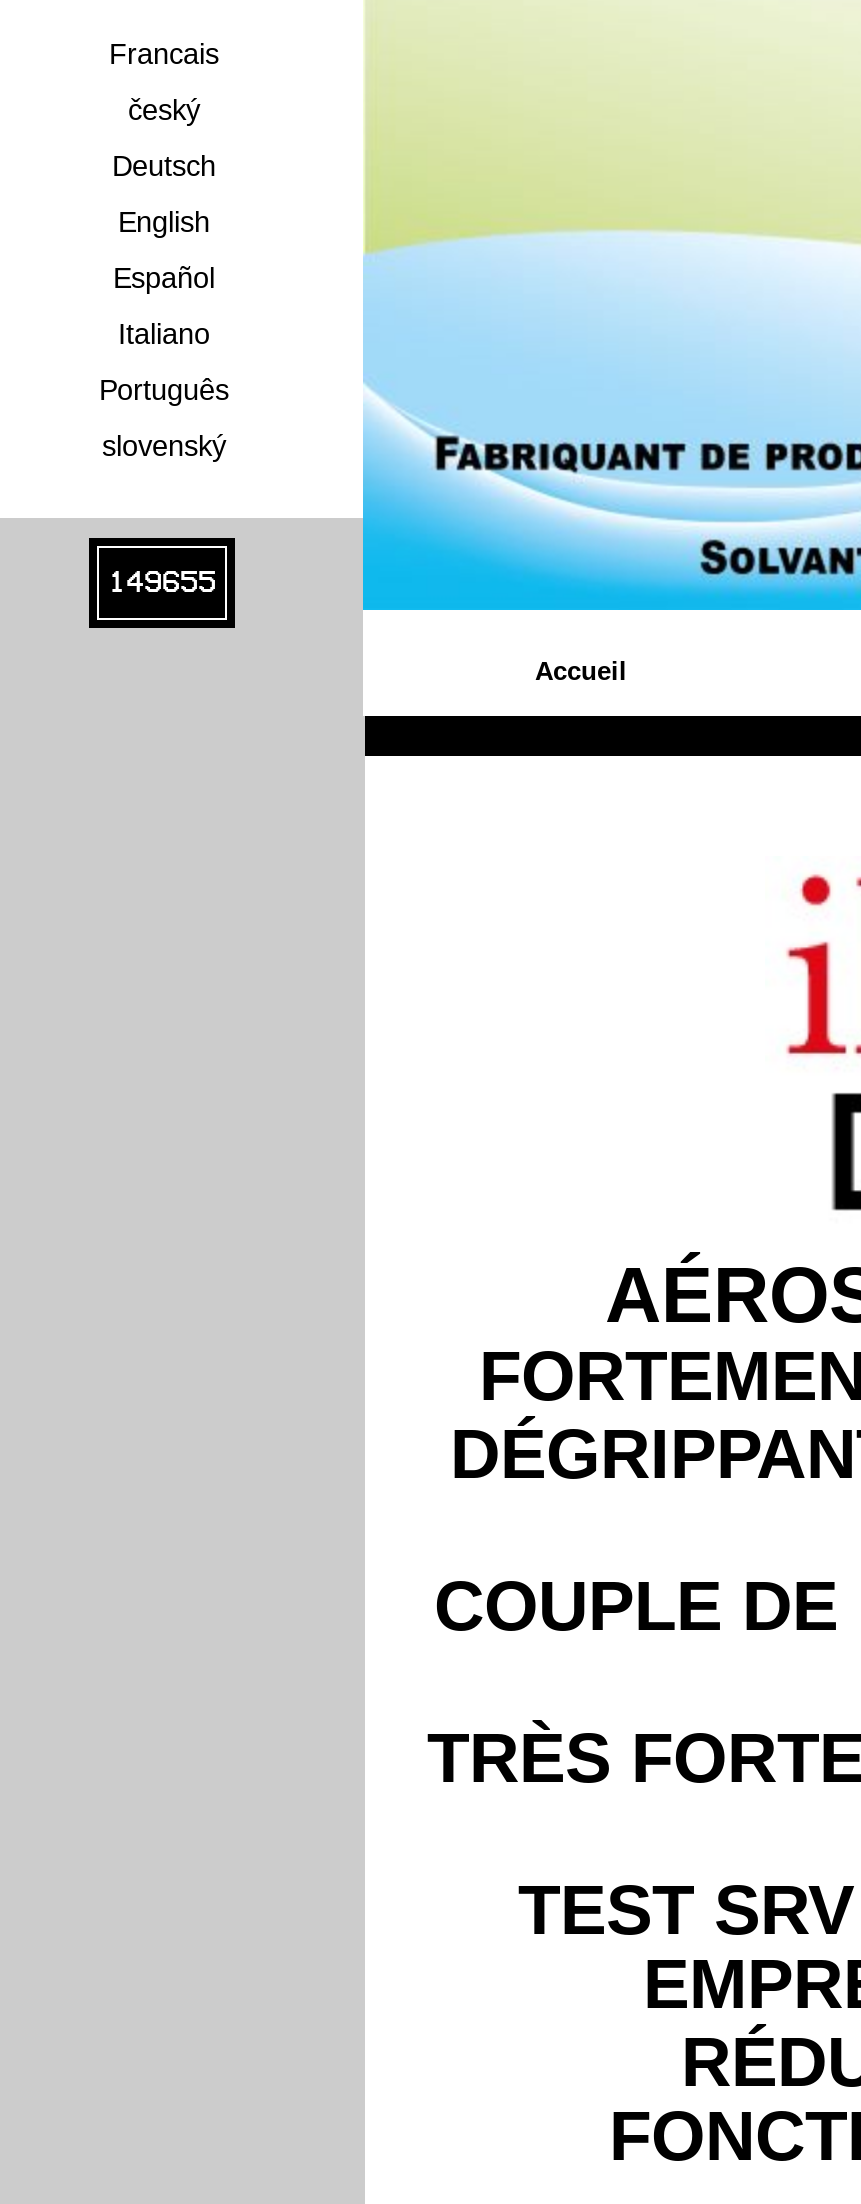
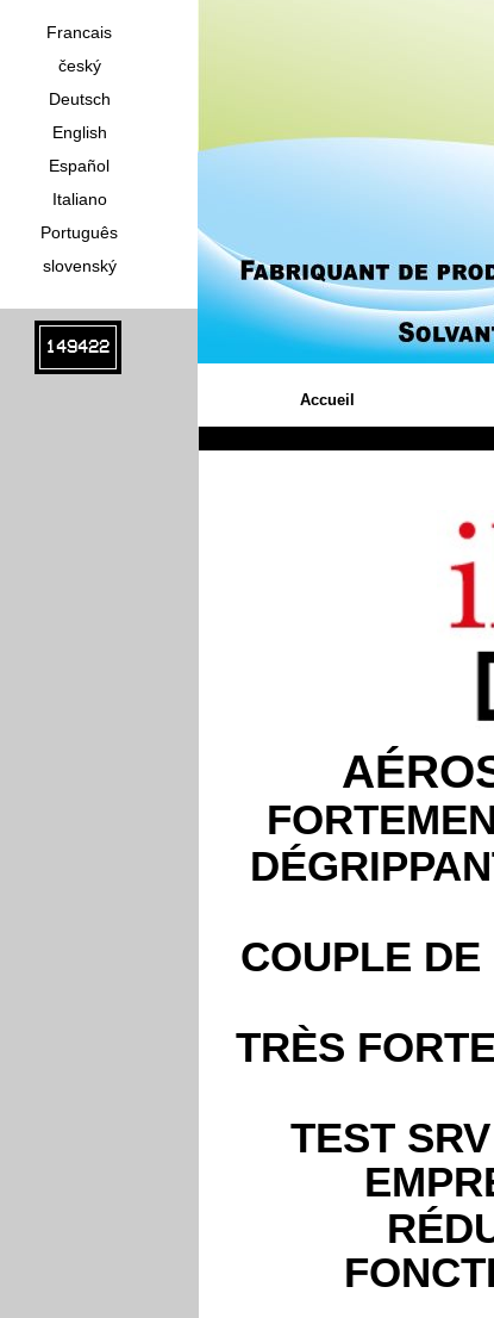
- 149655
+ 149422
